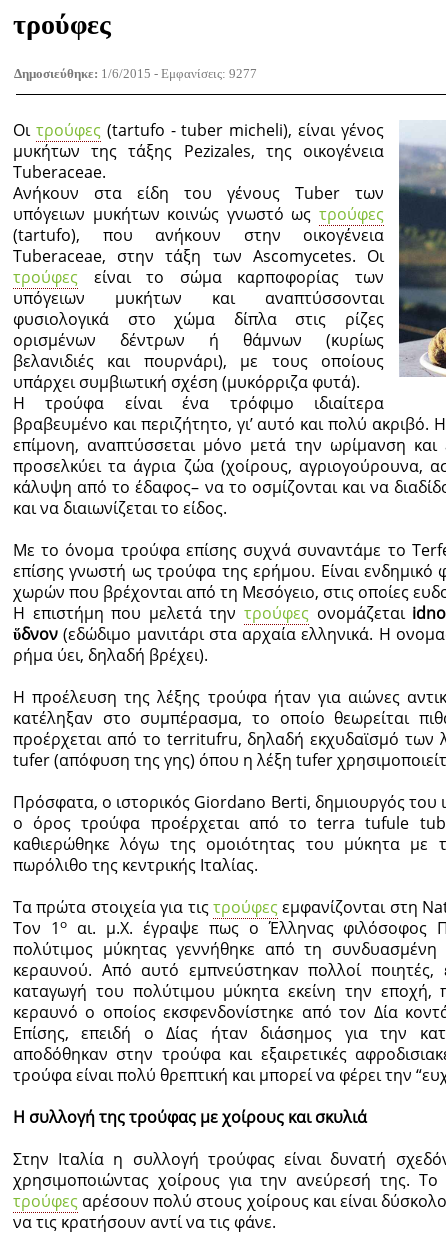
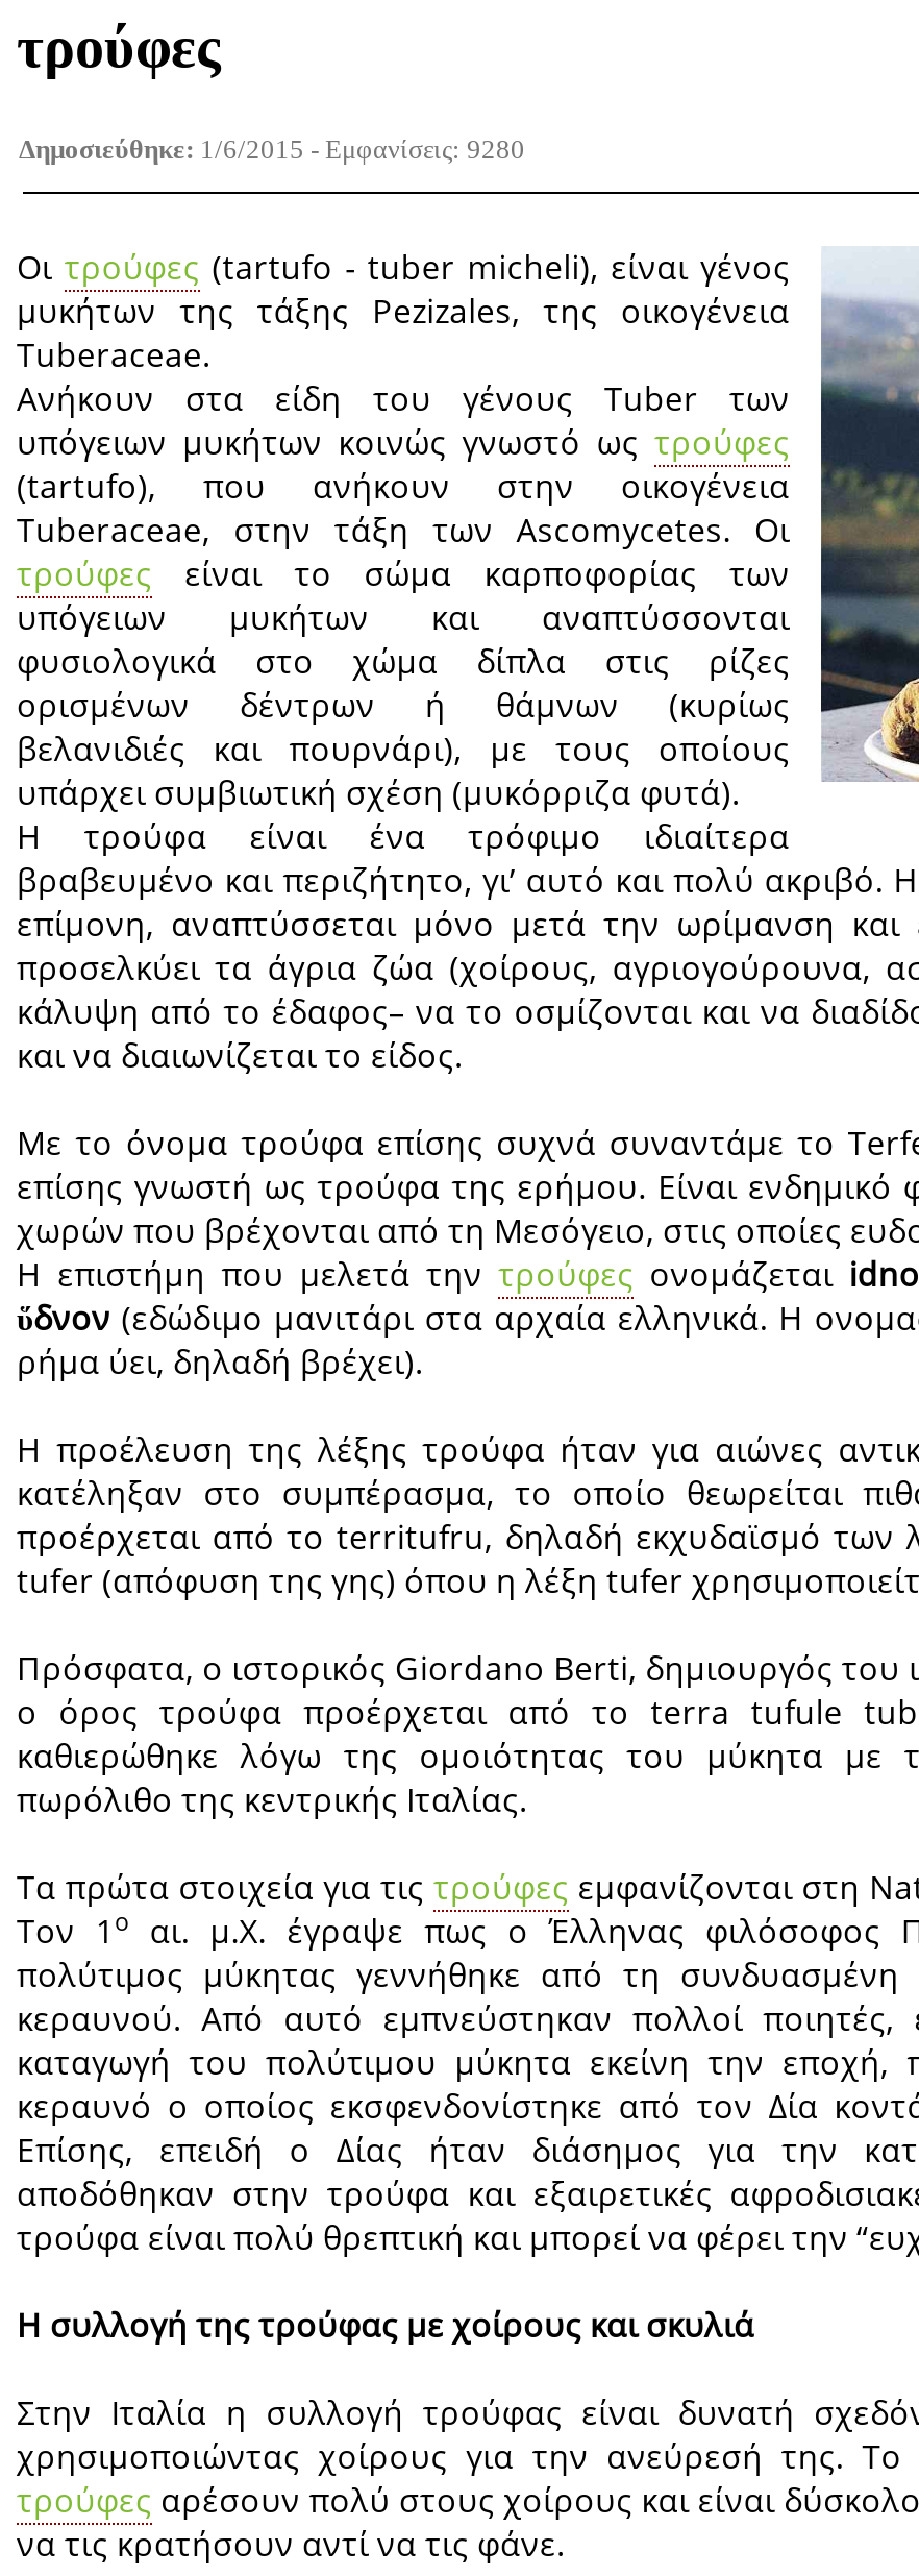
- Δημοσιεύθηκε: 1/6/2015 - Εμφανίσεις: 9277
+ Δημοσιεύθηκε: 1/6/2015 - Εμφανίσεις: 9280
